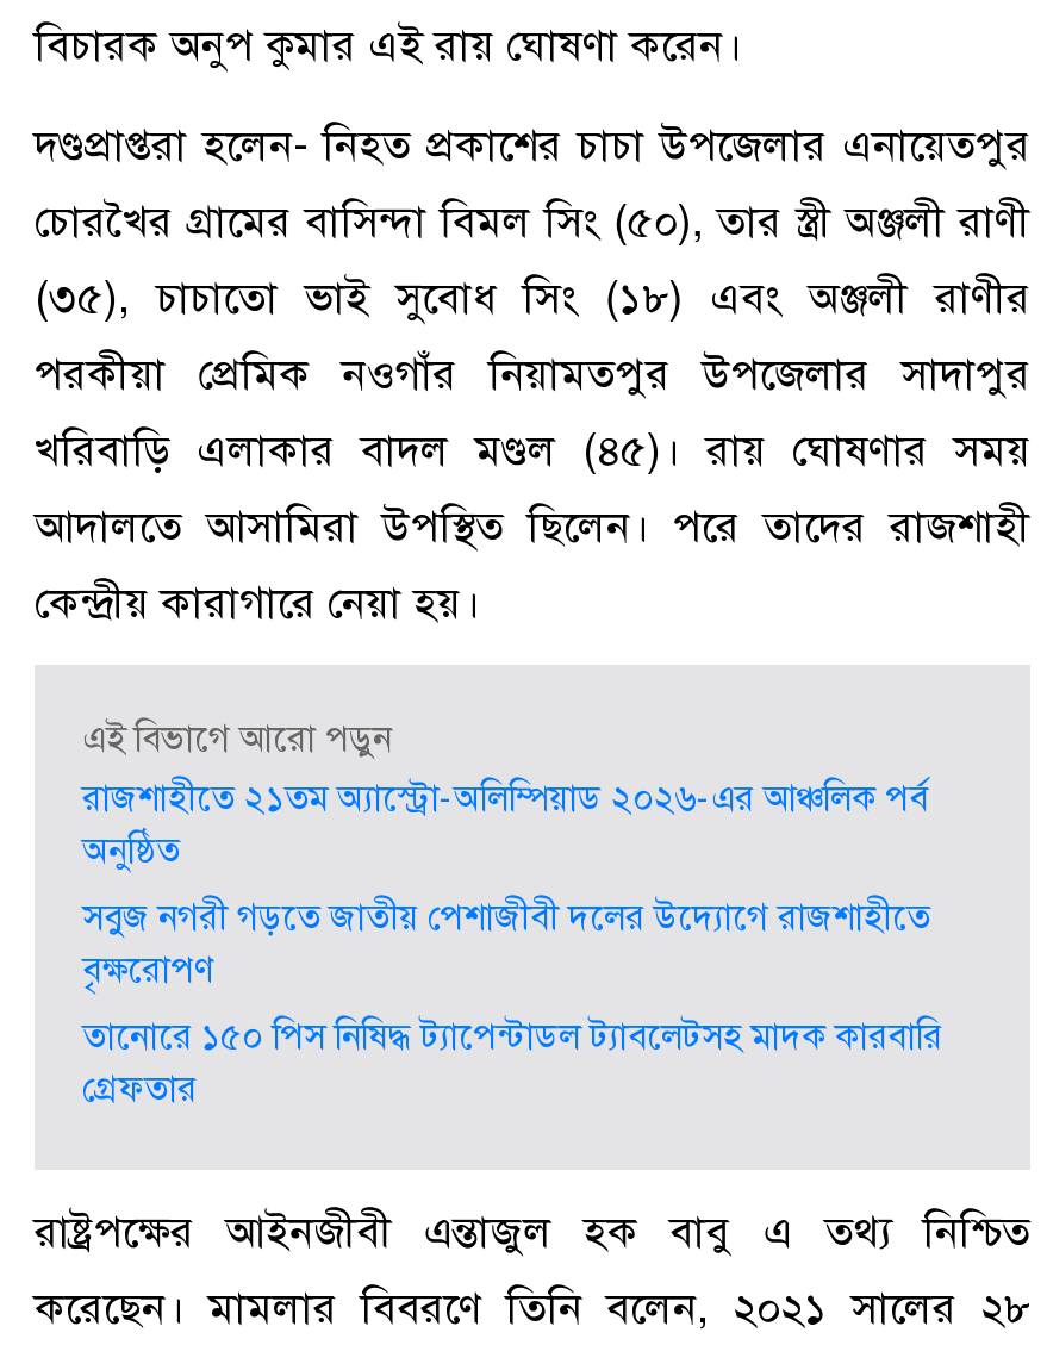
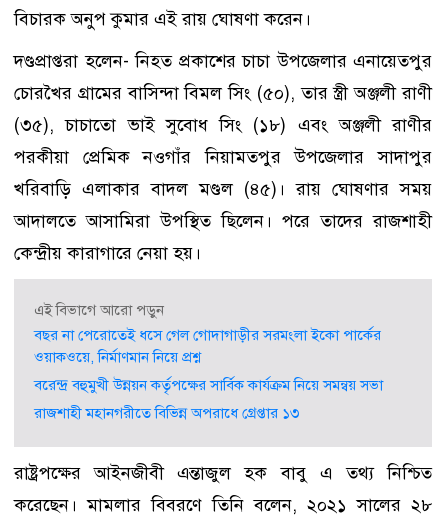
- রাজশাহীতে ২১তম অ্যাস্ট্রো-অলিম্পিয়াড ২০২৬-এর আঞ্চলিক পর্ব
- অনুষ্ঠিত
+ বছর না পেরোতেই ধসে গেল গোদাগাড়ীর সরমংলা ইকো পার্কের
+ ওয়াকওয়ে, নির্মাণমান নিয়ে প্রশ্ন

- সবুজ নগরী গড়তে জাতীয় পেশাজীবী দলের উদ্যোগে রাজশাহীতে
- বৃক্ষরোপণ
+ বরেন্দ্র বহুমুখী উন্নয়ন কর্তৃপক্ষের সার্বিক কার্যক্রম নিয়ে সমন্বয় সভা

- তানোরে ১৫০ পিস নিষিদ্ধ ট্যাপেন্টাডল ট্যাবলেটসহ মাদক কারবারি
- গ্রেফতার
+ রাজশাহী মহানগরীতে বিভিন্ন অপরাধে গ্রেপ্তার ১৩
